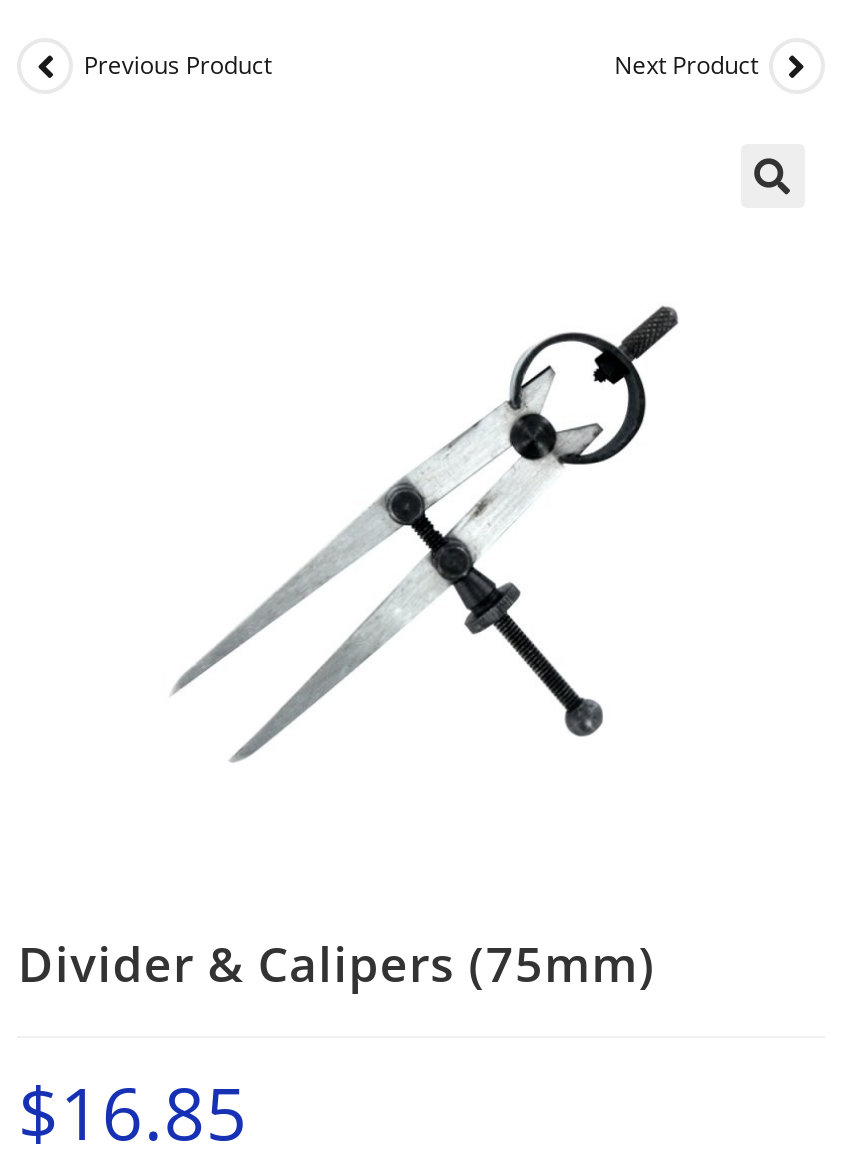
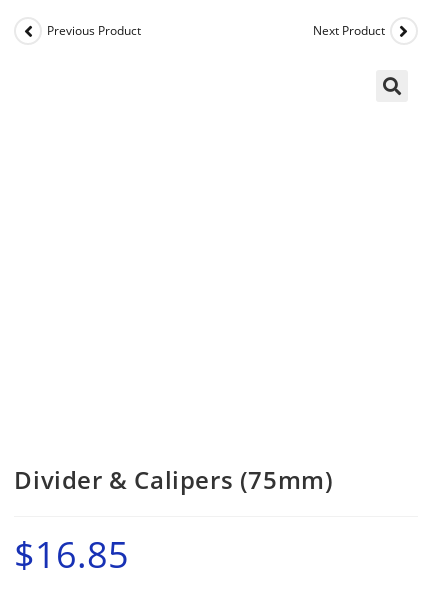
- [image]
